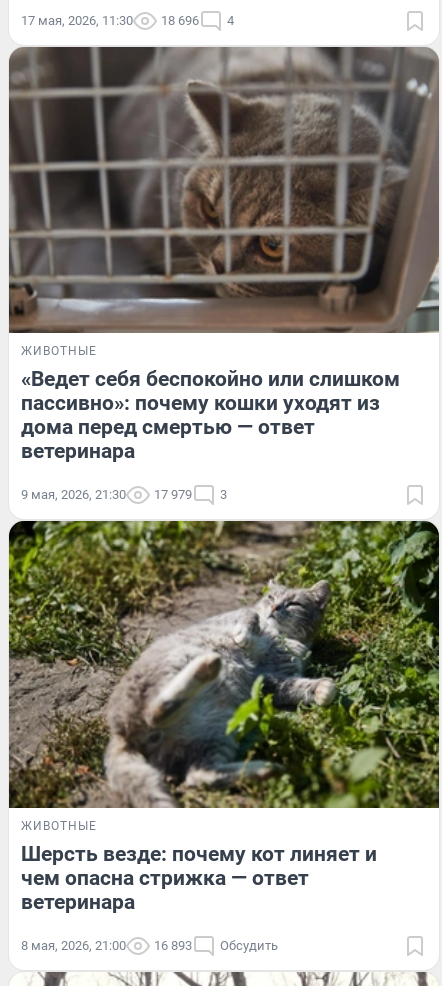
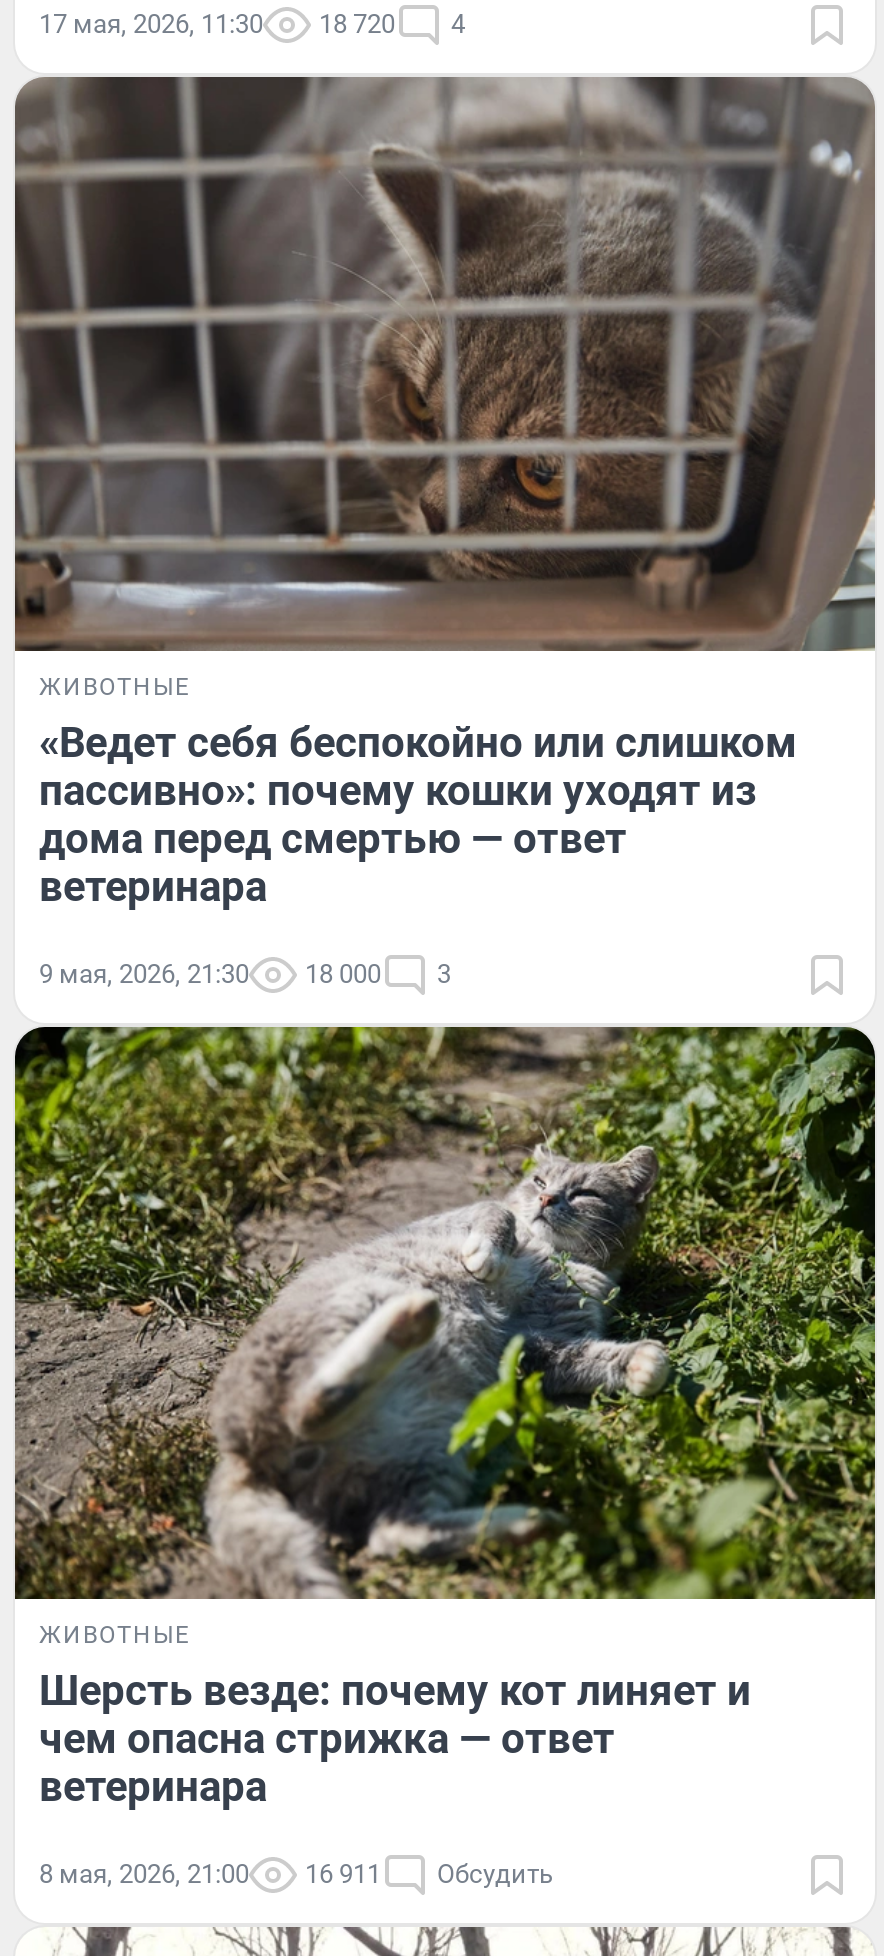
- 17 мая, 2026, 11:30 18 696 4
+ 17 мая, 2026, 11:30 18 720 4

- 9 мая, 2026, 21:30 17 979 3
+ 9 мая, 2026, 21:30 18 000 3

- 8 мая, 2026, 21:00 16 893 Обсудить
+ 8 мая, 2026, 21:00 16 911 Обсудить
